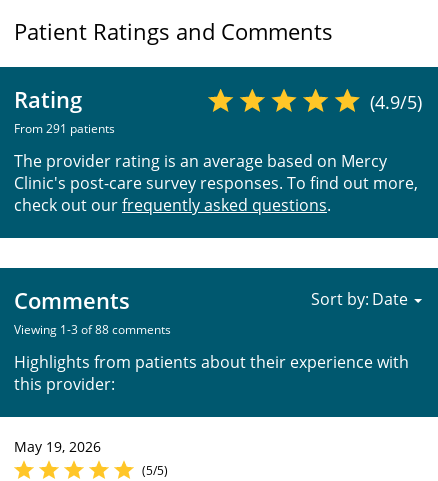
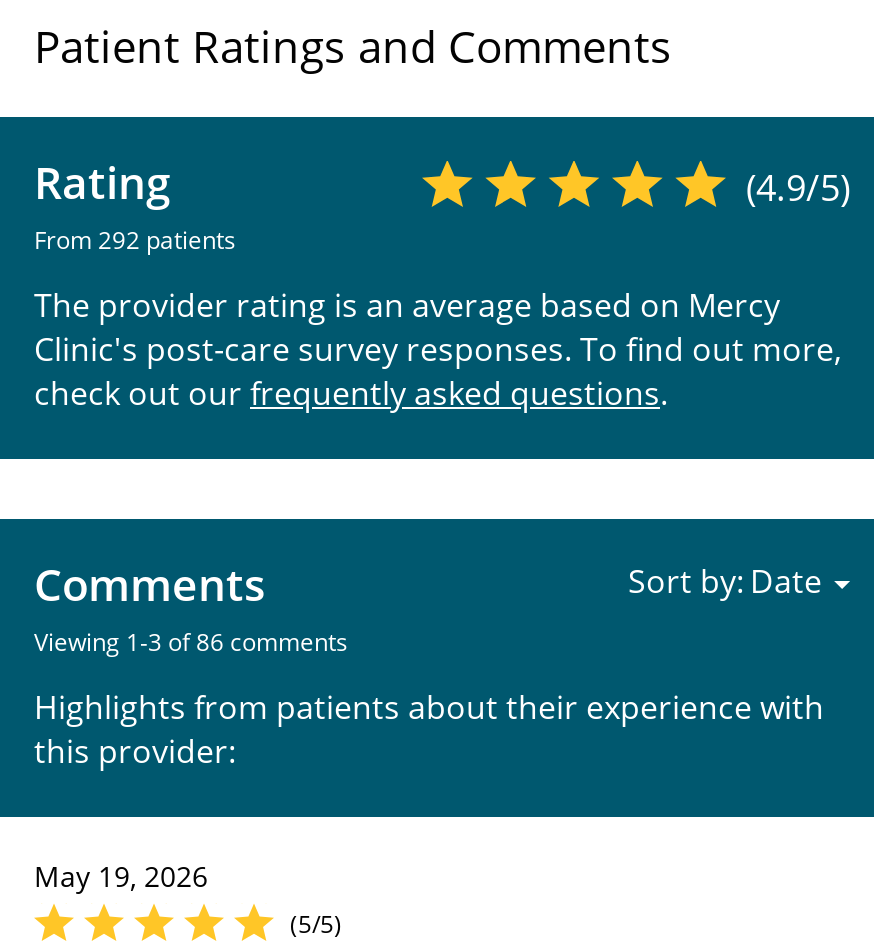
- From 291 patients
+ From 292 patients

- Viewing 1-3 of 88 comments
+ Viewing 1-3 of 86 comments
